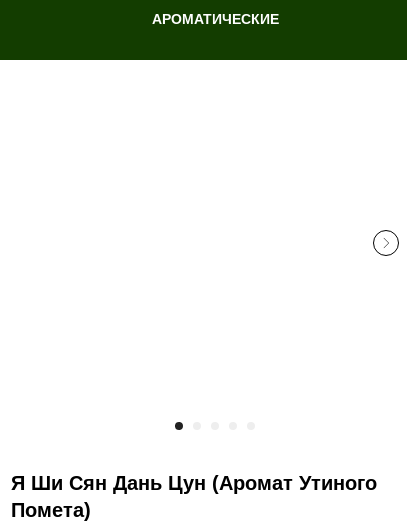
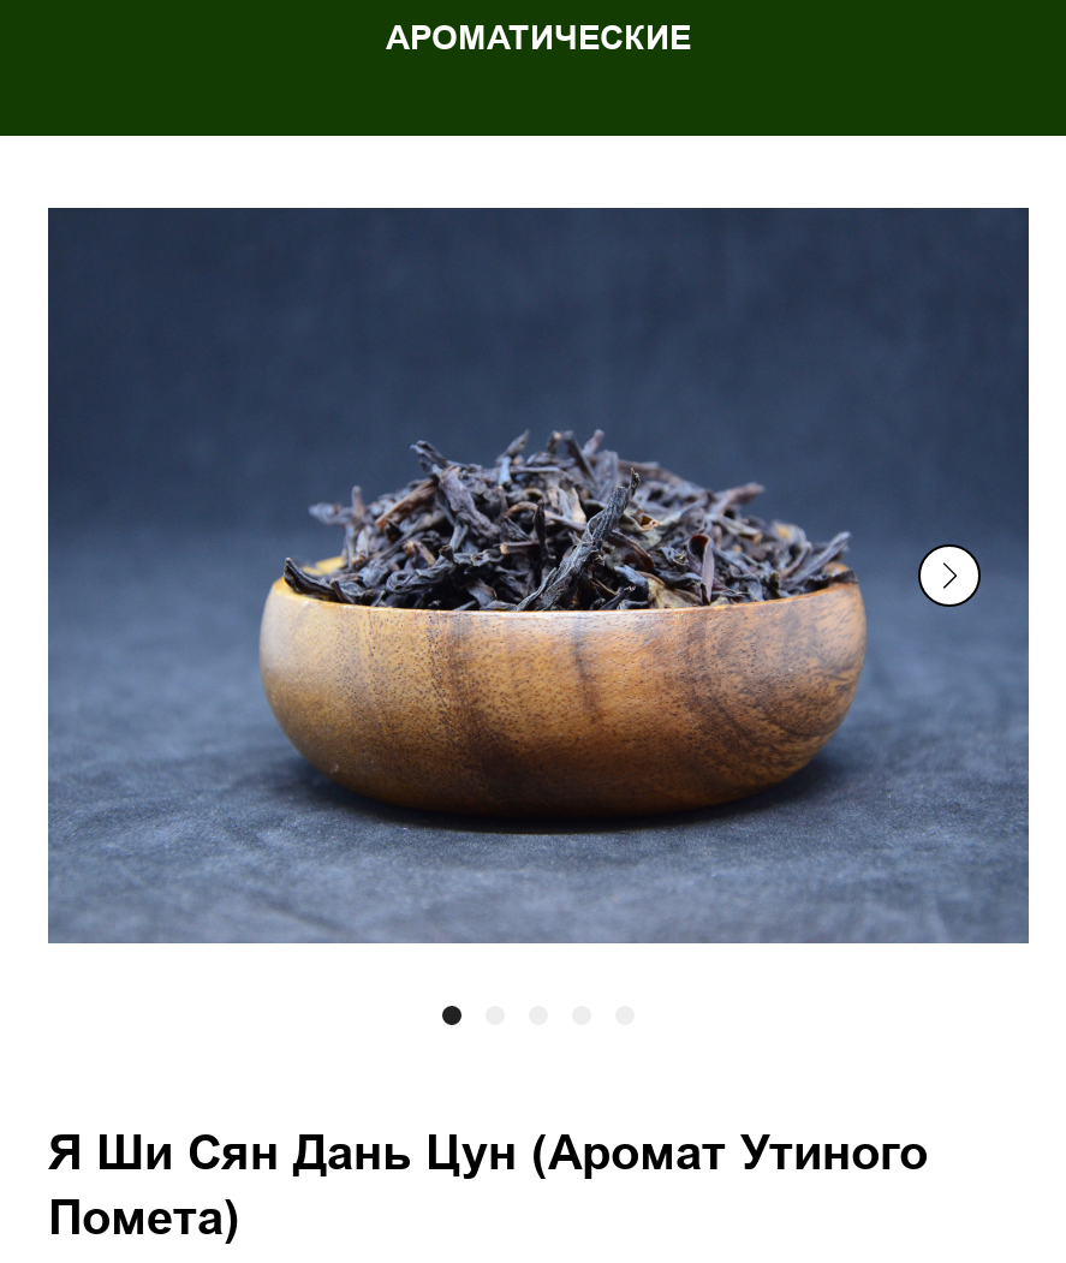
+ [image]
